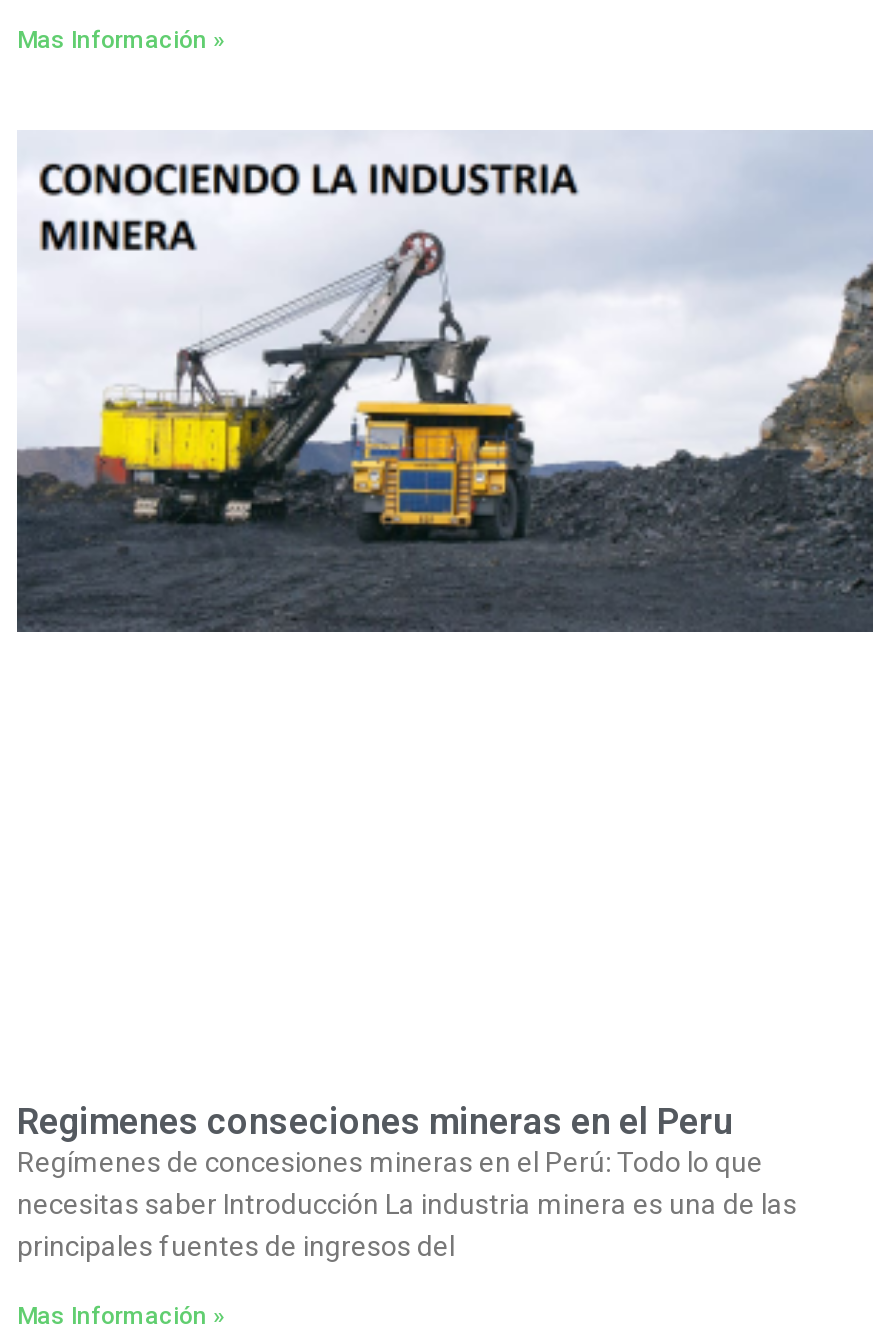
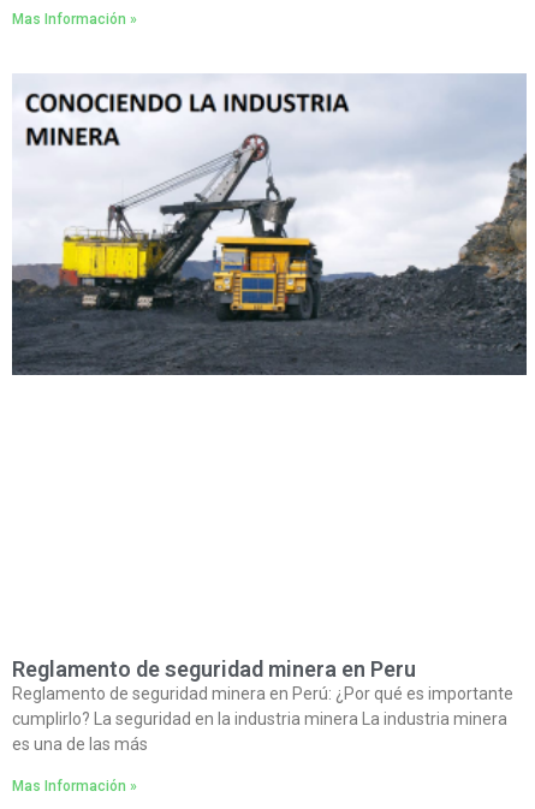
- Regimenes conseciones mineras en el Peru
- Regímenes de concesiones mineras en el Perú: Todo lo que
- necesitas saber Introducción La industria minera es una de las
- principales fuentes de ingresos del
+ Reglamento de seguridad minera en Peru
+ Reglamento de seguridad minera en Perú: ¿Por qué es importante
+ cumplirlo? La seguridad en la industria minera La industria minera
+ es una de las más
